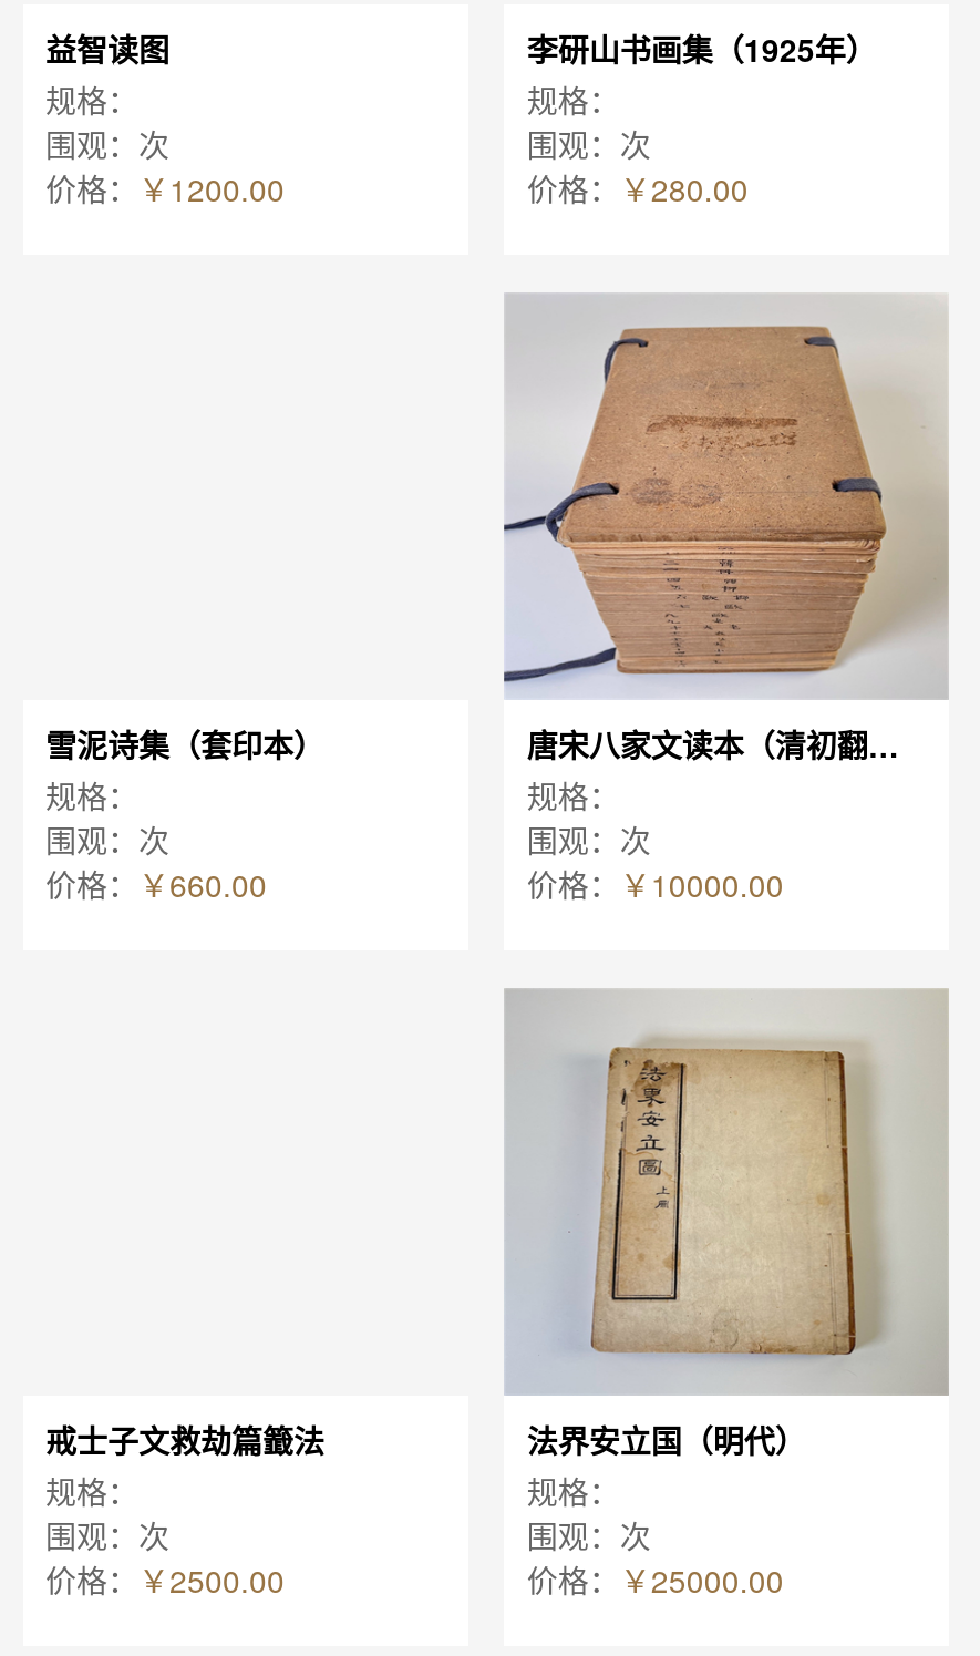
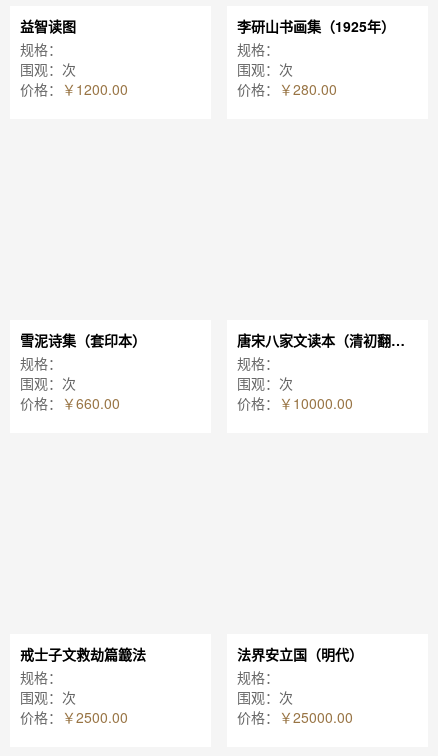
- [image]

- [image]
